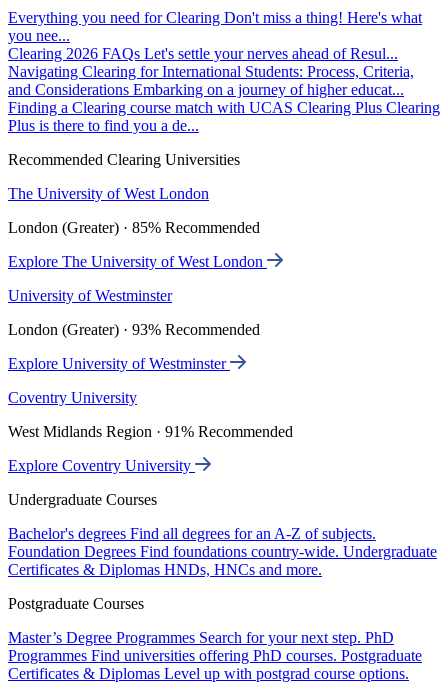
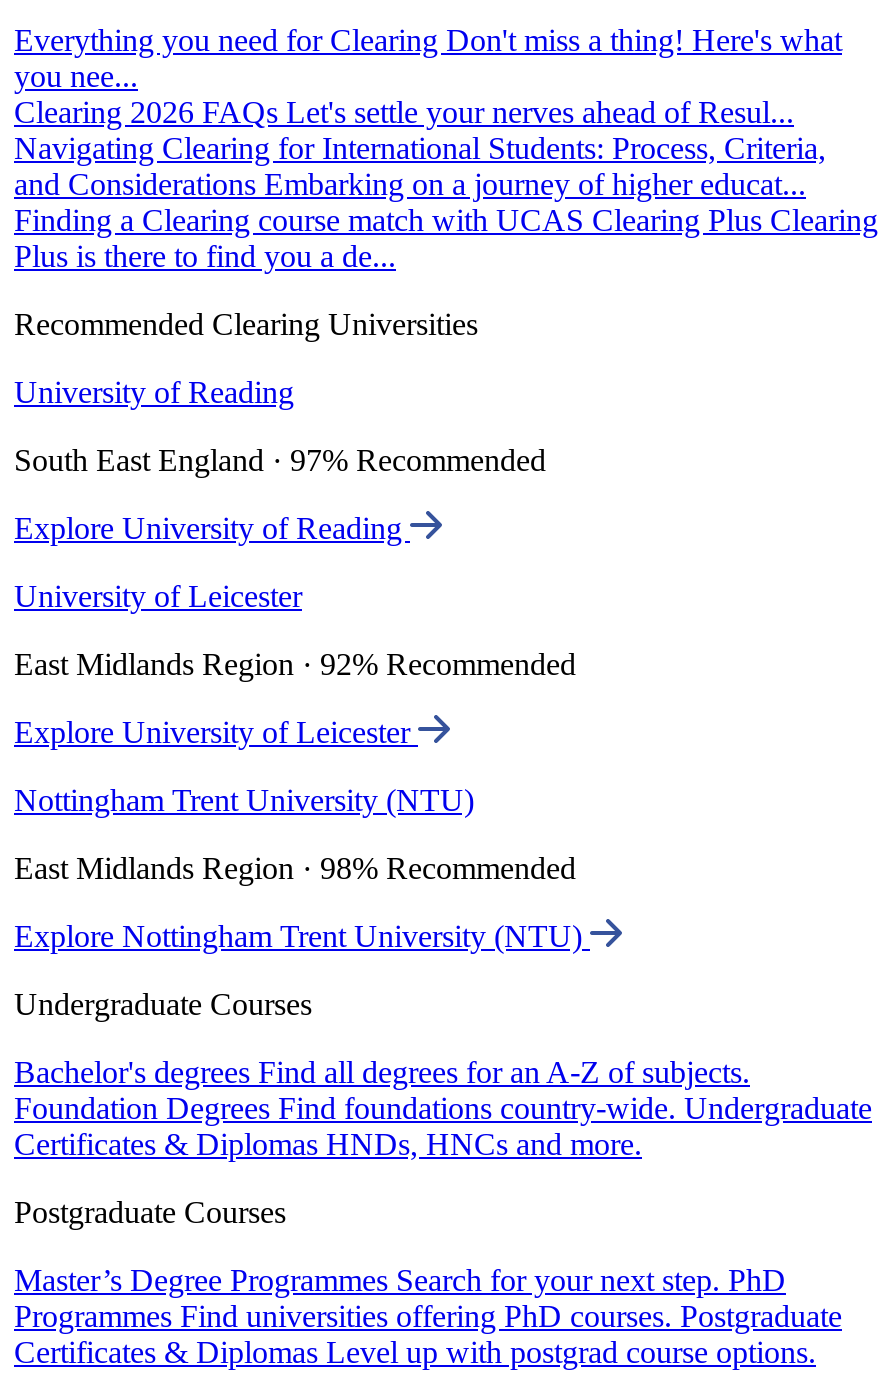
- The University of West London
+ University of Reading

- London (Greater) · 85% Recommended
+ South East England · 97% Recommended

- Explore The University of West London
+ Explore University of Reading

- University of Westminster
+ University of Leicester

- London (Greater) · 93% Recommended
+ East Midlands Region · 92% Recommended

- Explore University of Westminster
+ Explore University of Leicester

- Coventry University
+ Nottingham Trent University (NTU)

- West Midlands Region · 91% Recommended
+ East Midlands Region · 98% Recommended

- Explore Coventry University
+ Explore Nottingham Trent University (NTU)
